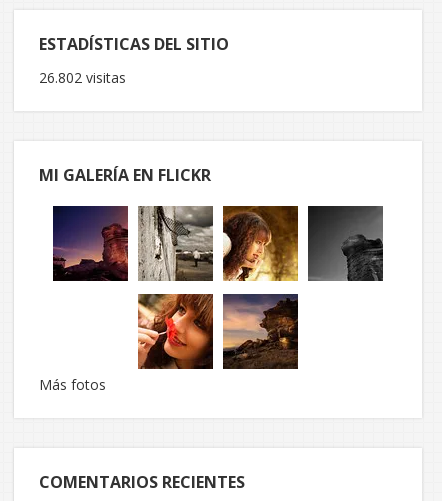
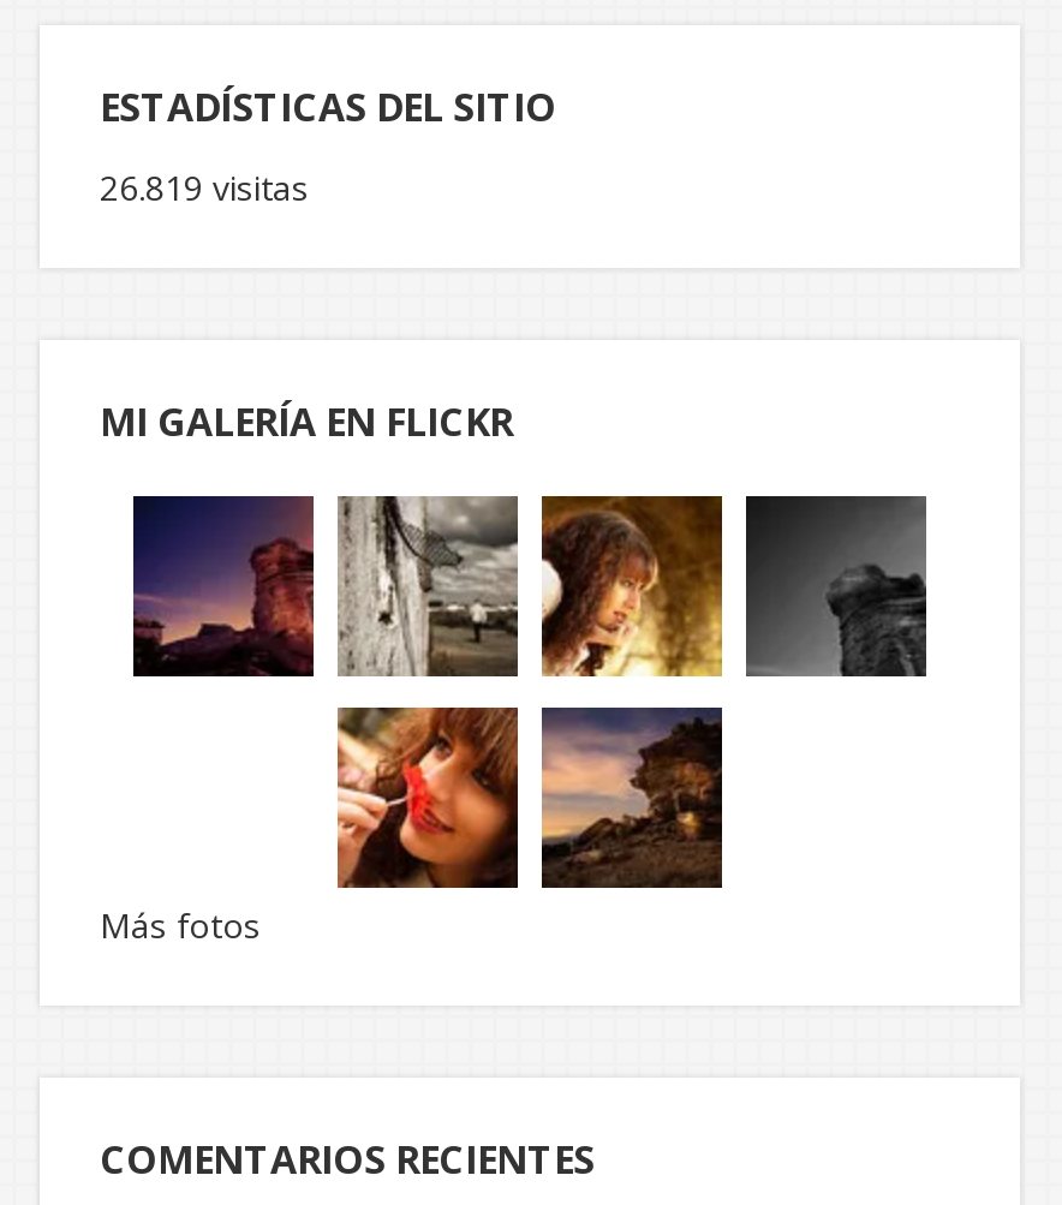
- 26.802 visitas
+ 26.819 visitas
